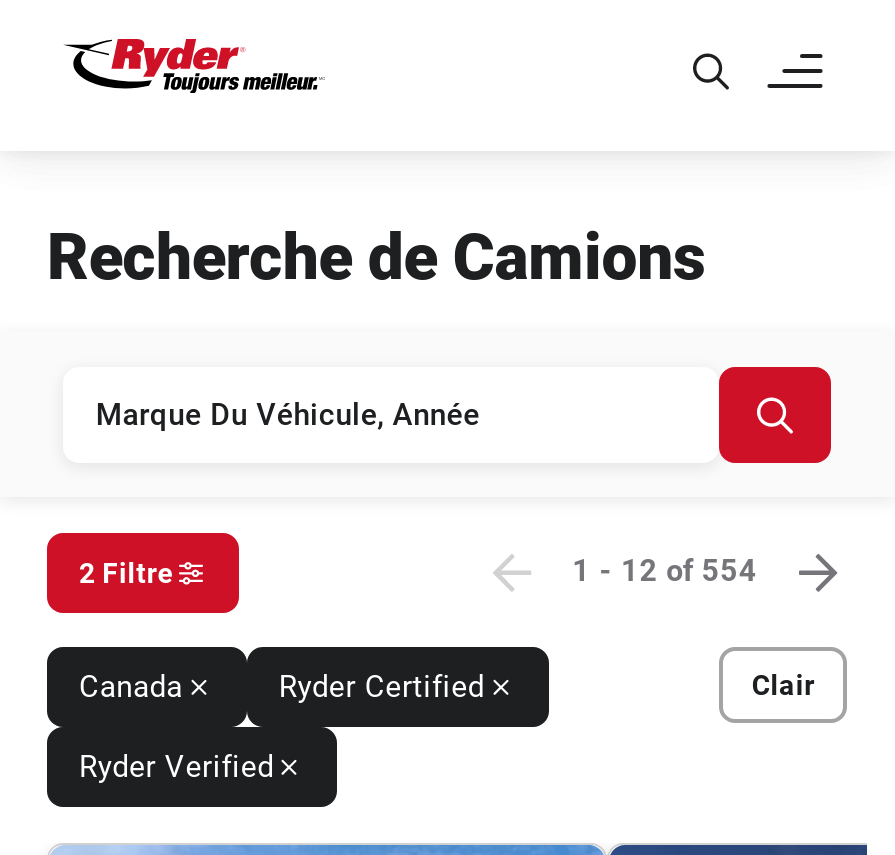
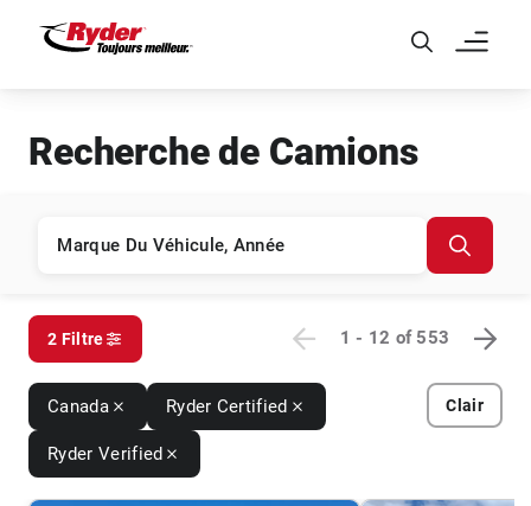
- 1 - 12 of 554
+ 1 - 12 of 553
